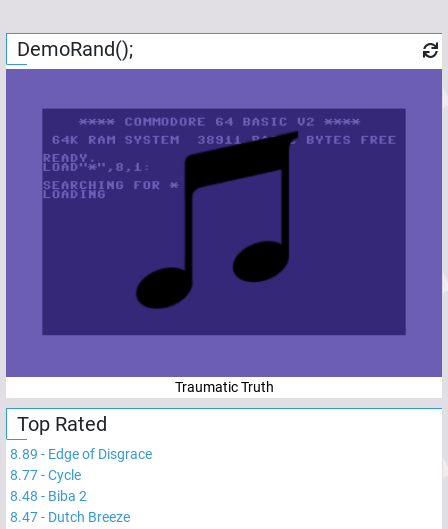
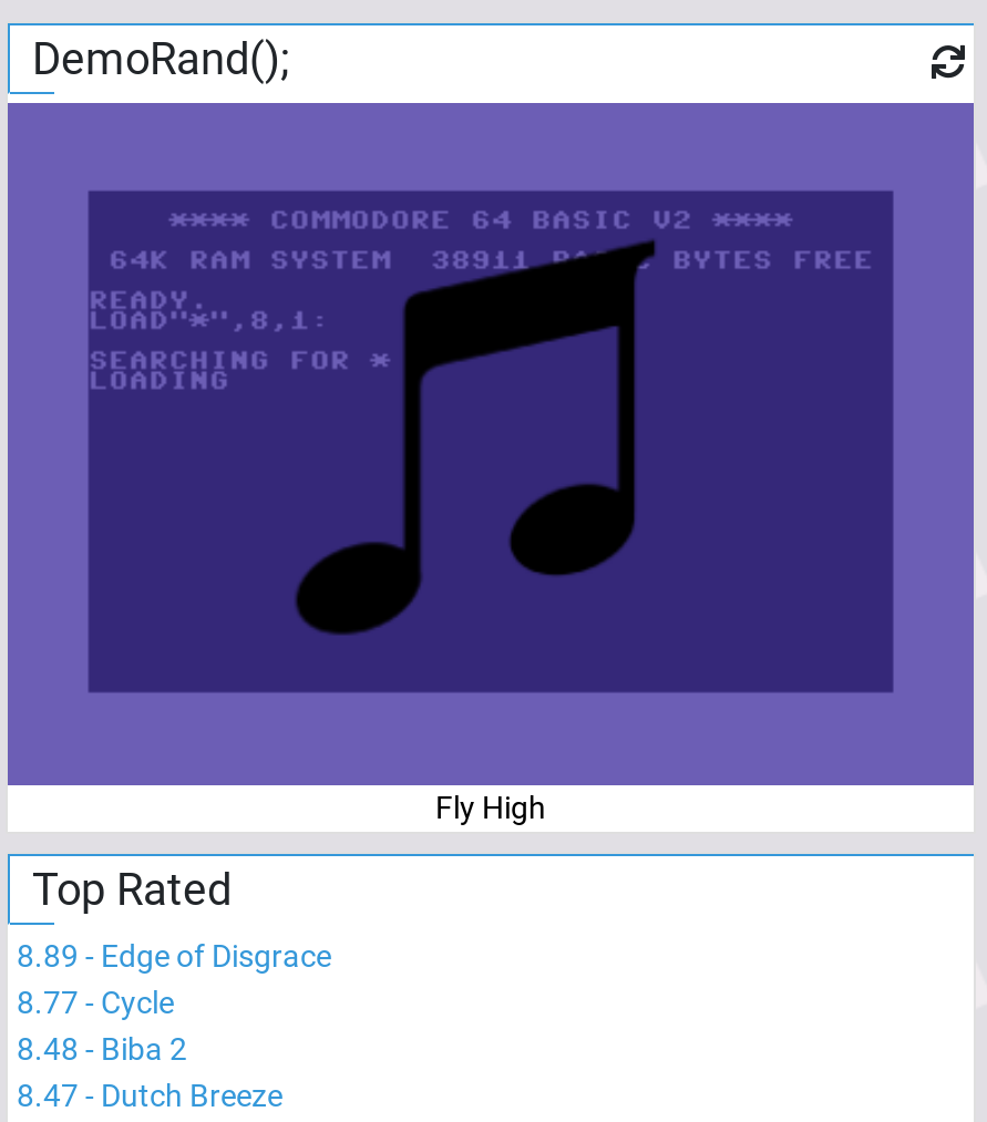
- Traumatic Truth
+ Fly High
